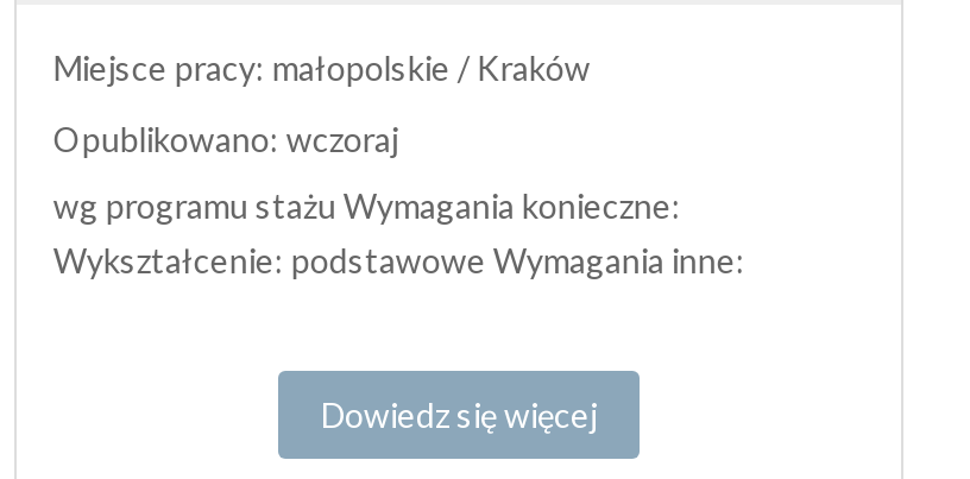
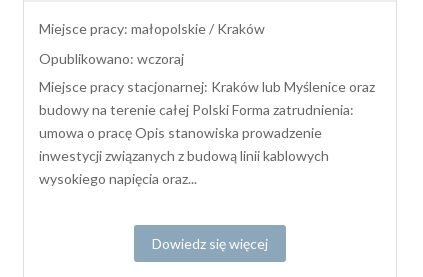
- wg programu stażu Wymagania konieczne:
- Wykształcenie: podstawowe Wymagania inne:
+ Miejsce pracy stacjonarnej: Kraków lub Myślenice oraz
+ budowy na terenie całej Polski Forma zatrudnienia:
+ umowa o pracę Opis stanowiska prowadzenie
+ inwestycji związanych z budową linii kablowych
+ wysokiego napięcia oraz...
